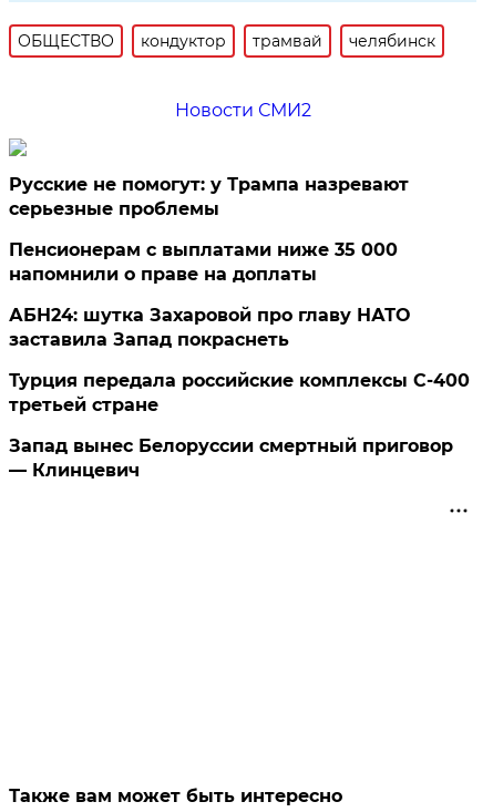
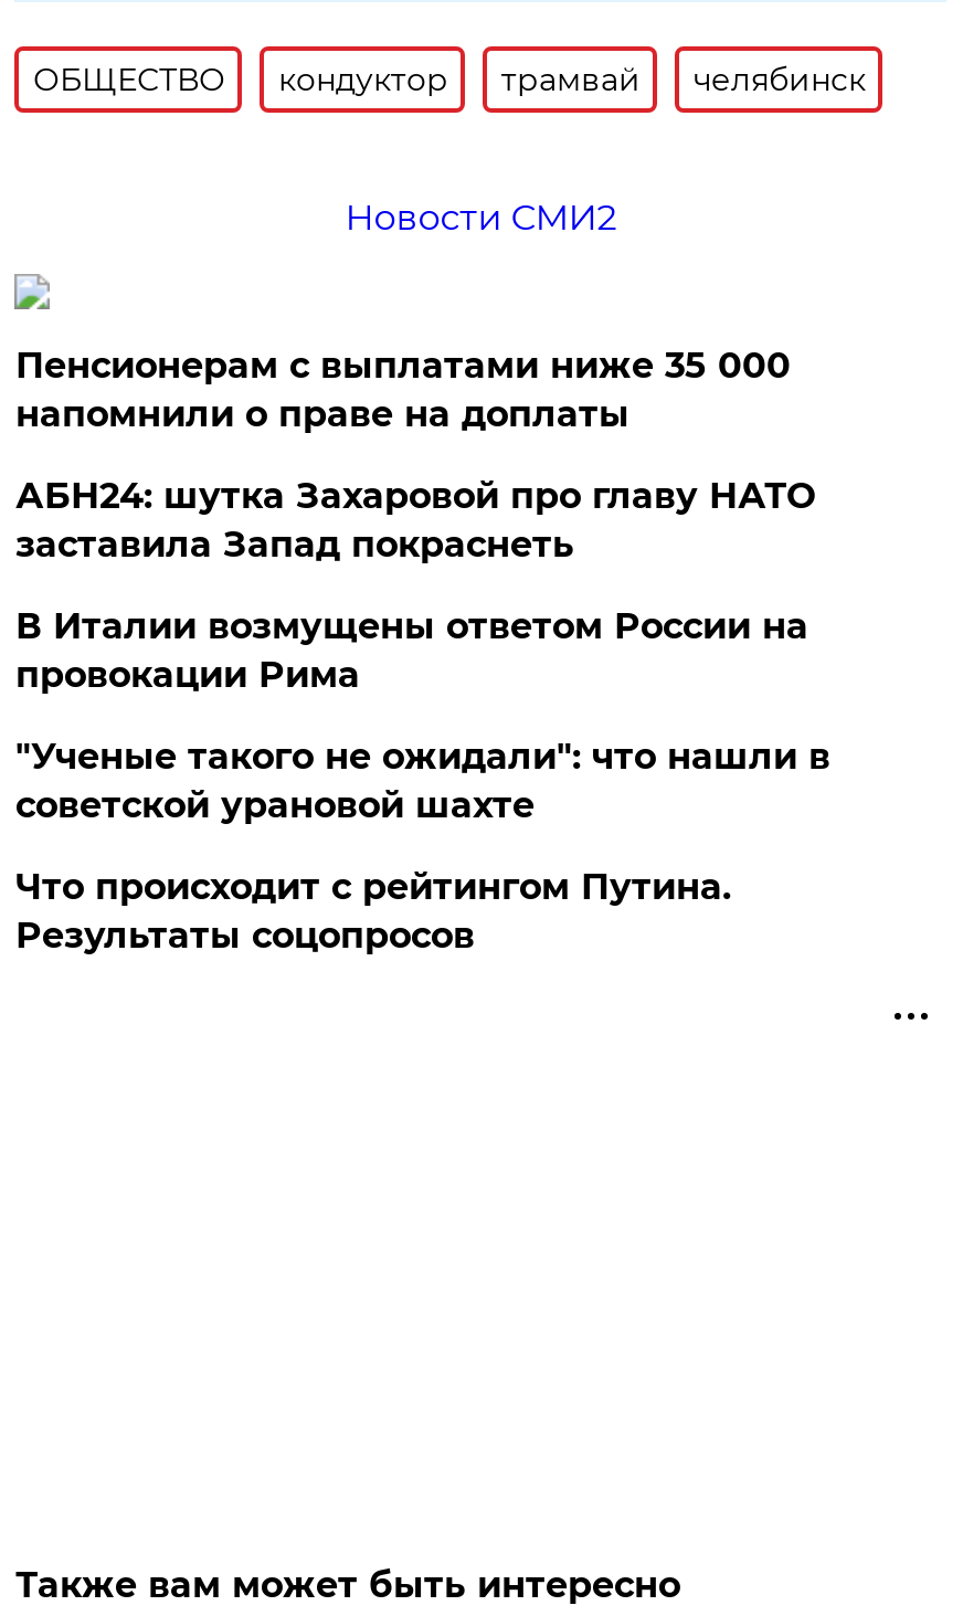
- Русские не помогут: у Трампа назревают
- серьезные проблемы

moved up: Пенсионерам с выплатами ниже 35 000 | напомнили о праве на доплаты | АБН24: шутка Захаровой про главу НАТО | заставила Запад покраснеть

- Турция передала российские комплексы С-400
- третьей стране
- Запад вынес Белоруссии смертный приговор
- — Клинцевич
+ В Италии возмущены ответом России на
+ провокации Рима
+ "Ученые такого не ожидали": что нашли в
+ советской урановой шахте
+ Что происходит с рейтингом Путина.
+ Результаты соцопросов
